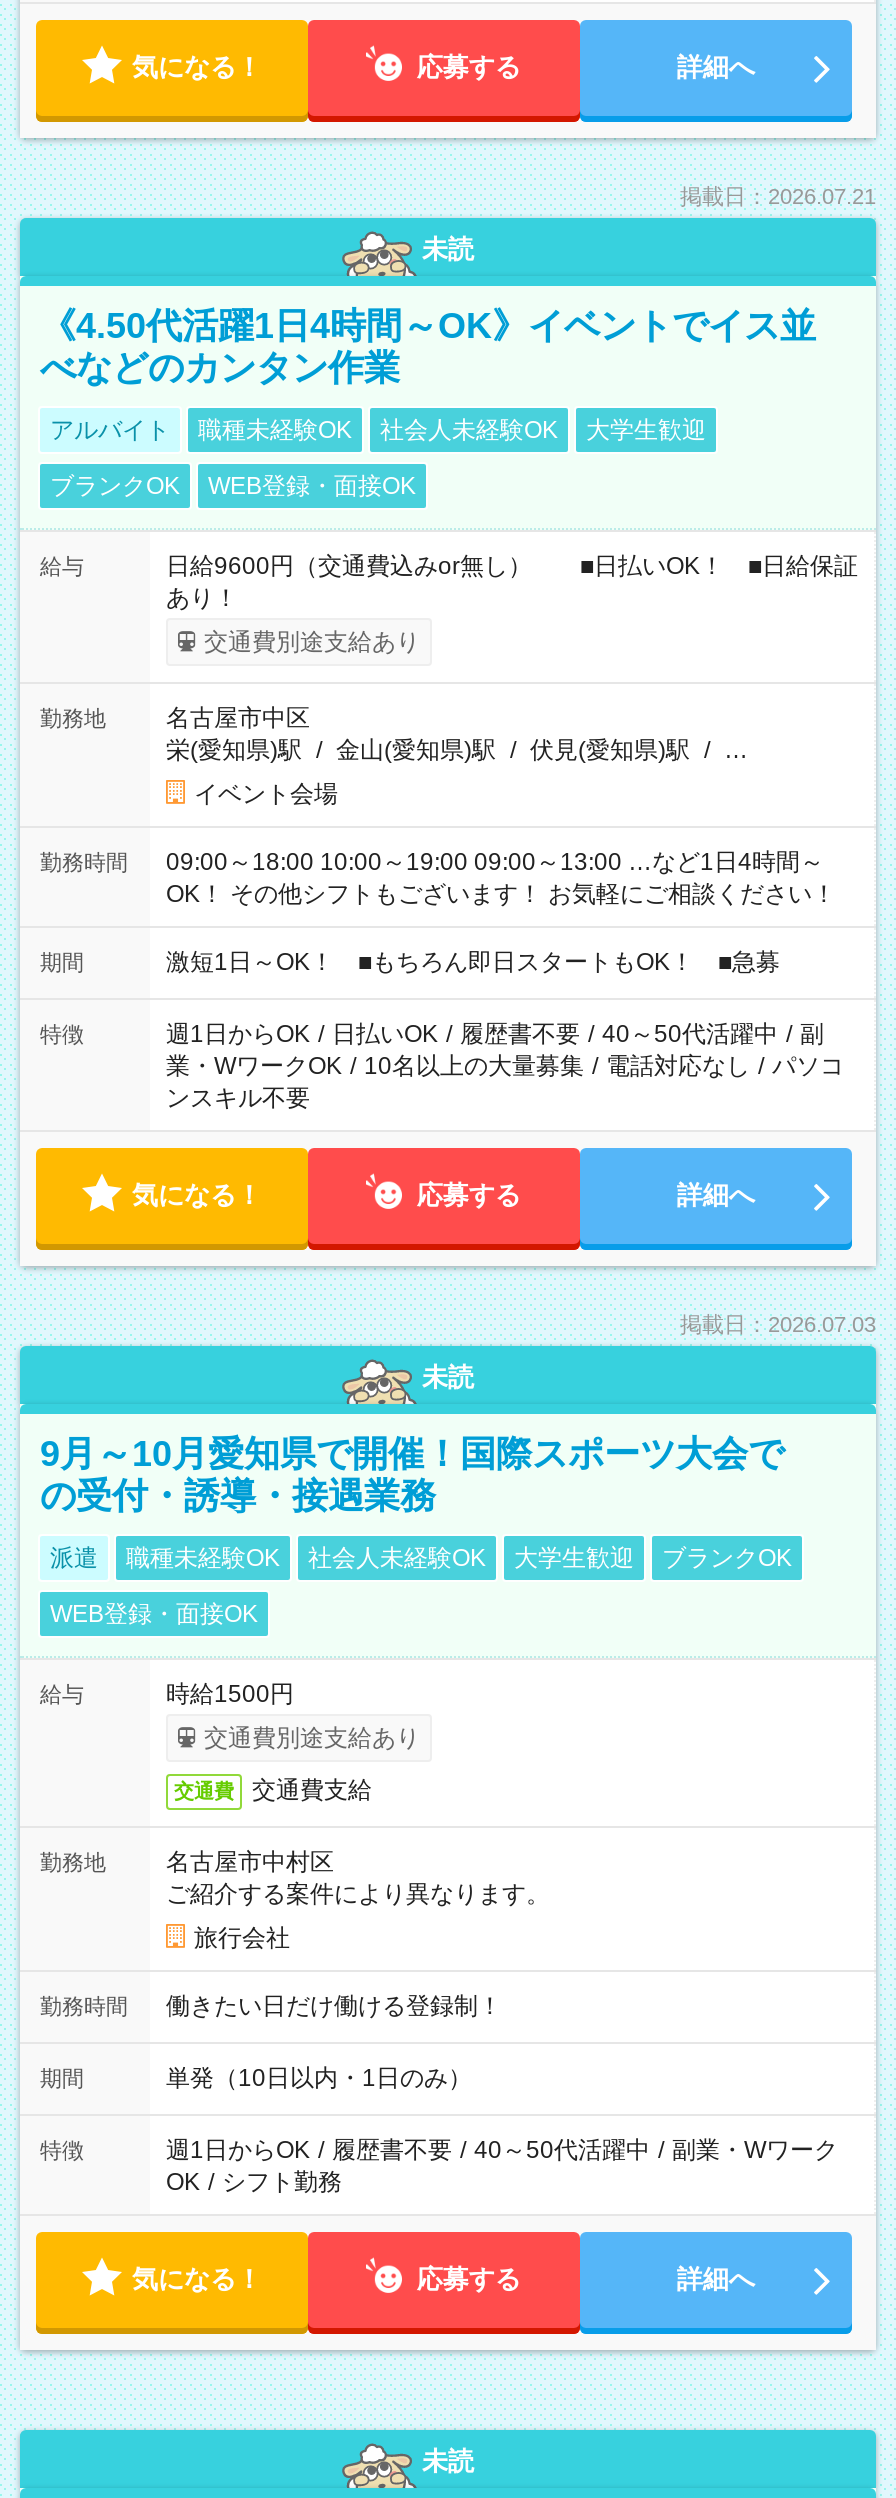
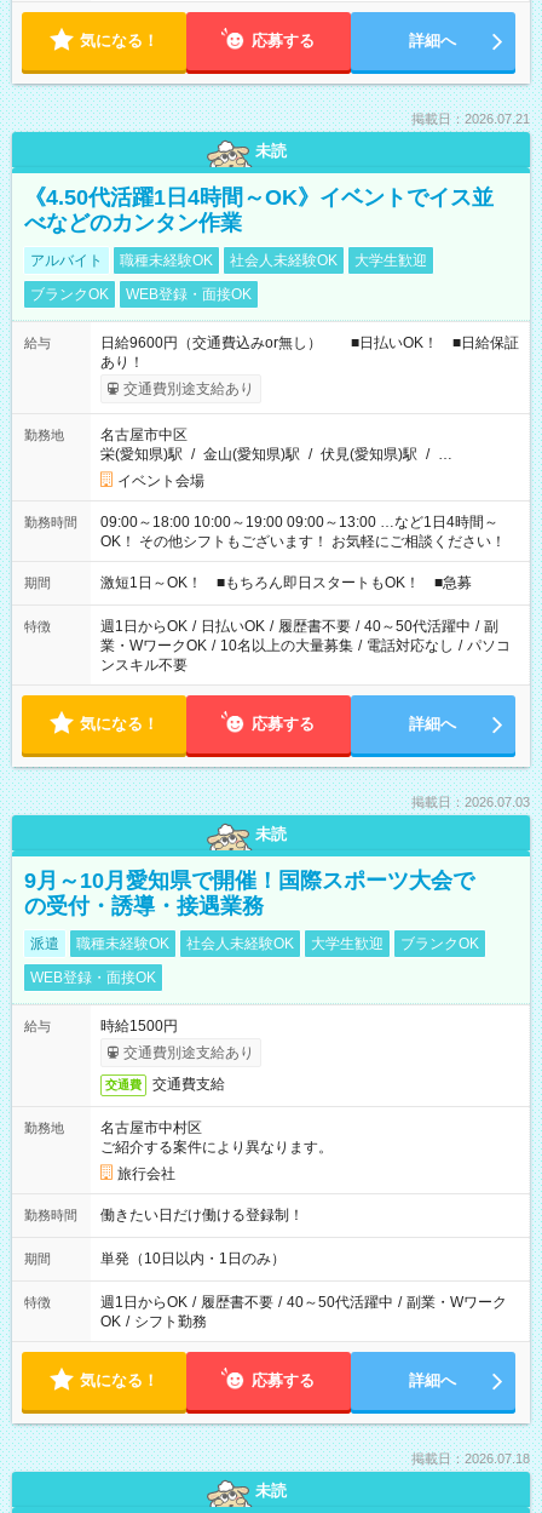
+ 掲載日：2026.07.18
